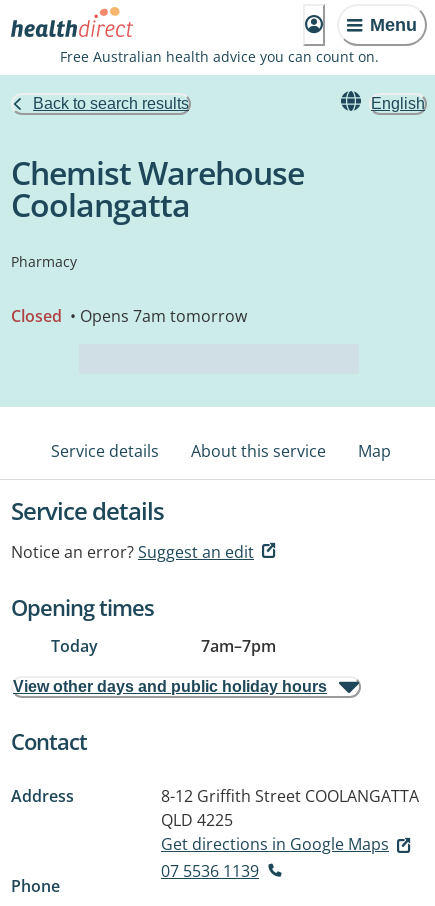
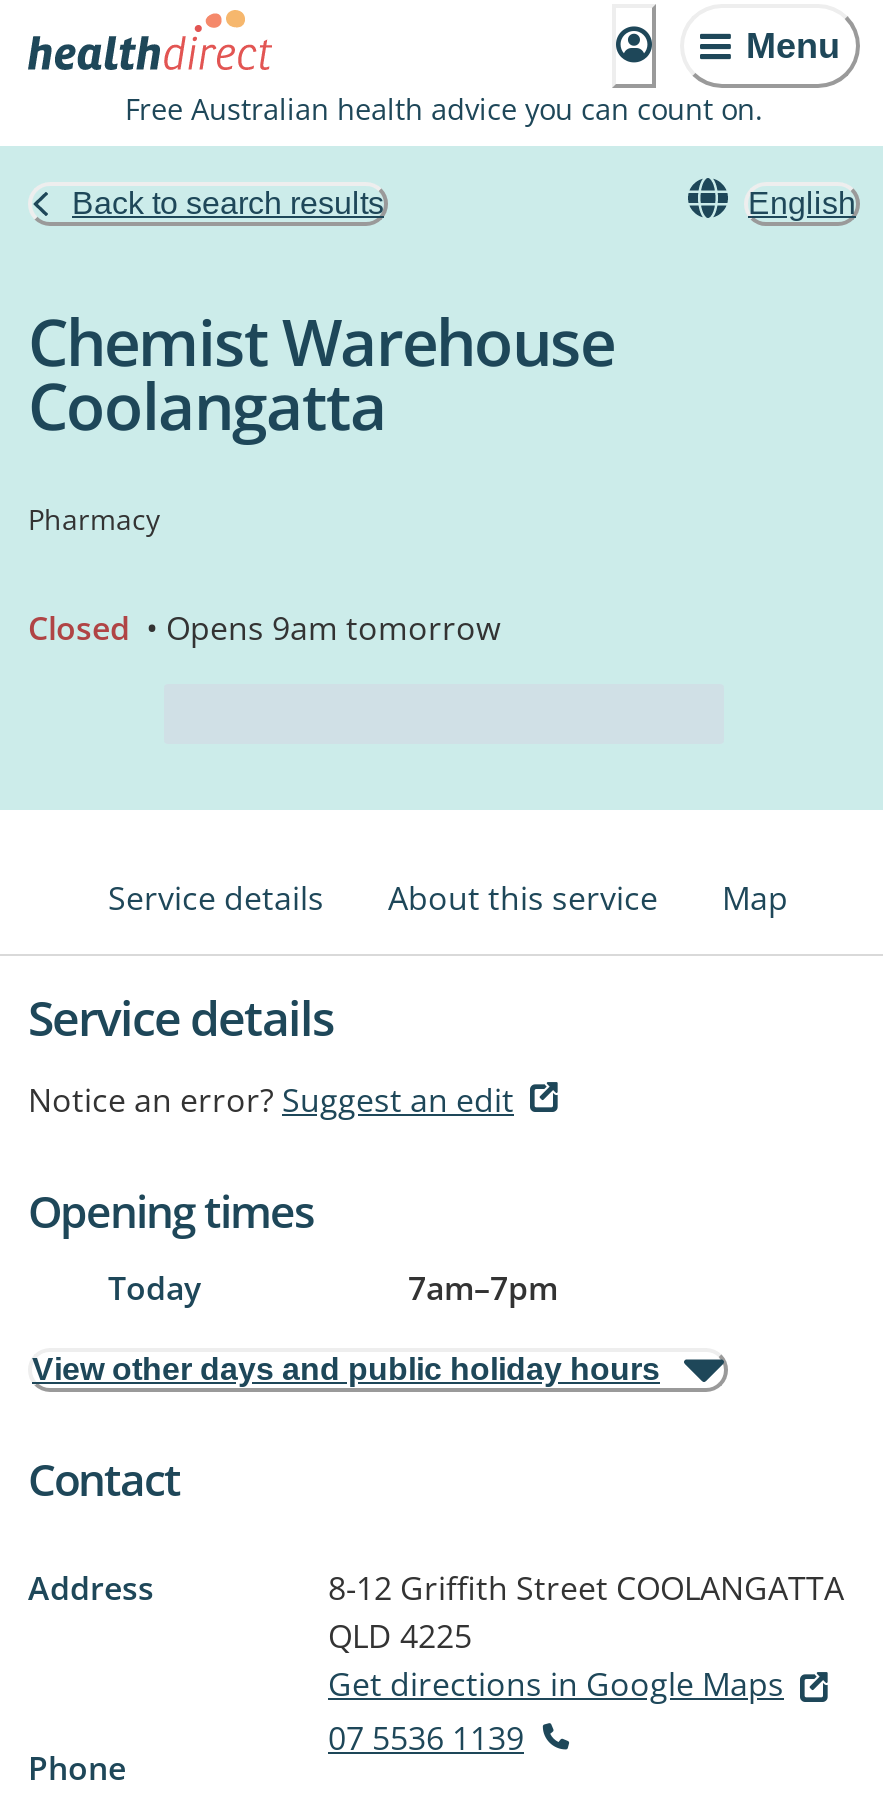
- Closed • Opens 7am tomorrow
+ Closed • Opens 9am tomorrow
